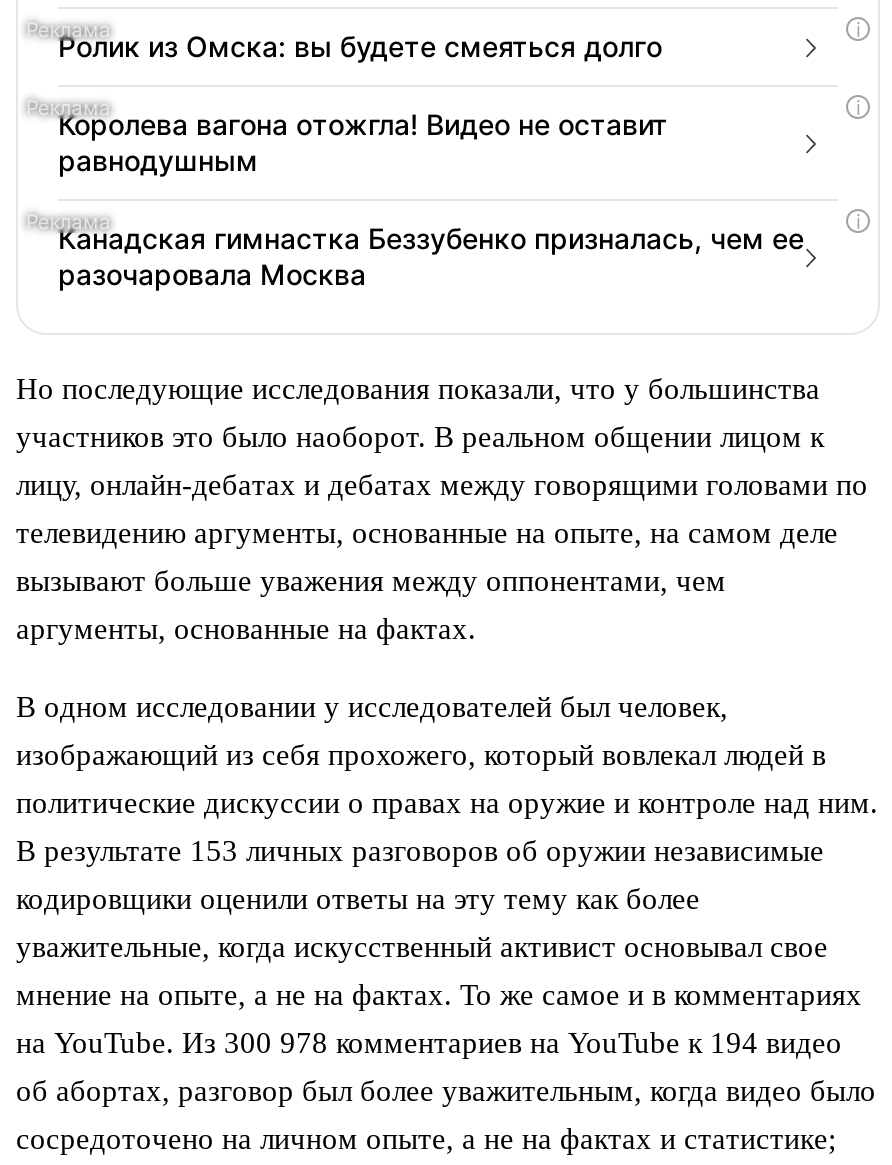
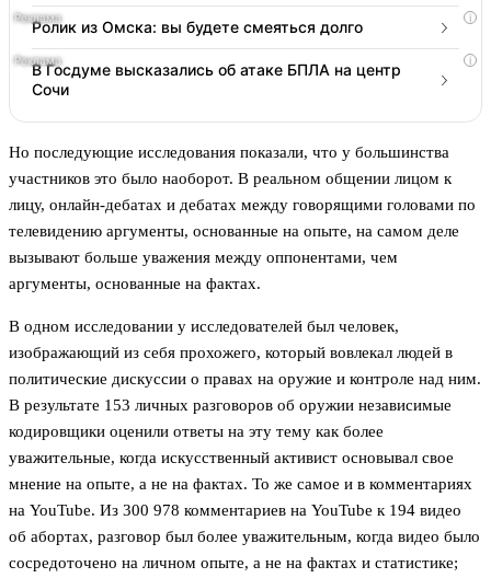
- Королева вагона отожгла! Видео не оставит
- равнодушным
- Канадская гимнастка Беззубенко призналась, чем ее
- разочаровала Москва
+ В Госдуме высказались об атаке БПЛА на центр
+ Сочи
